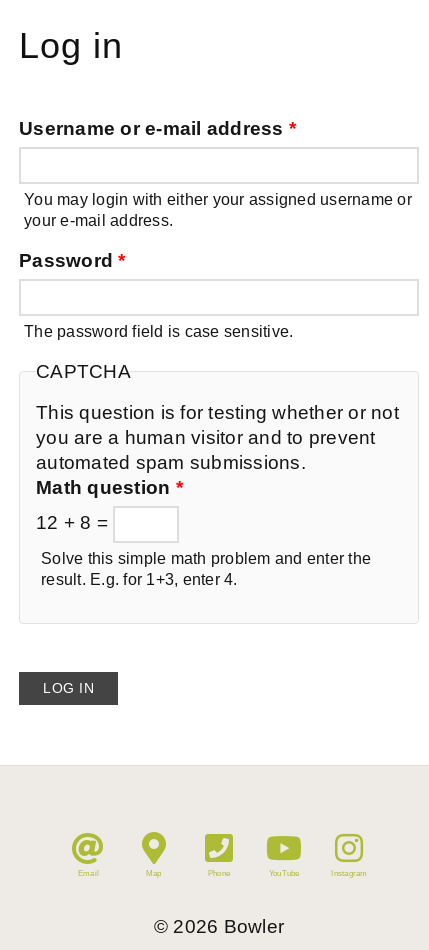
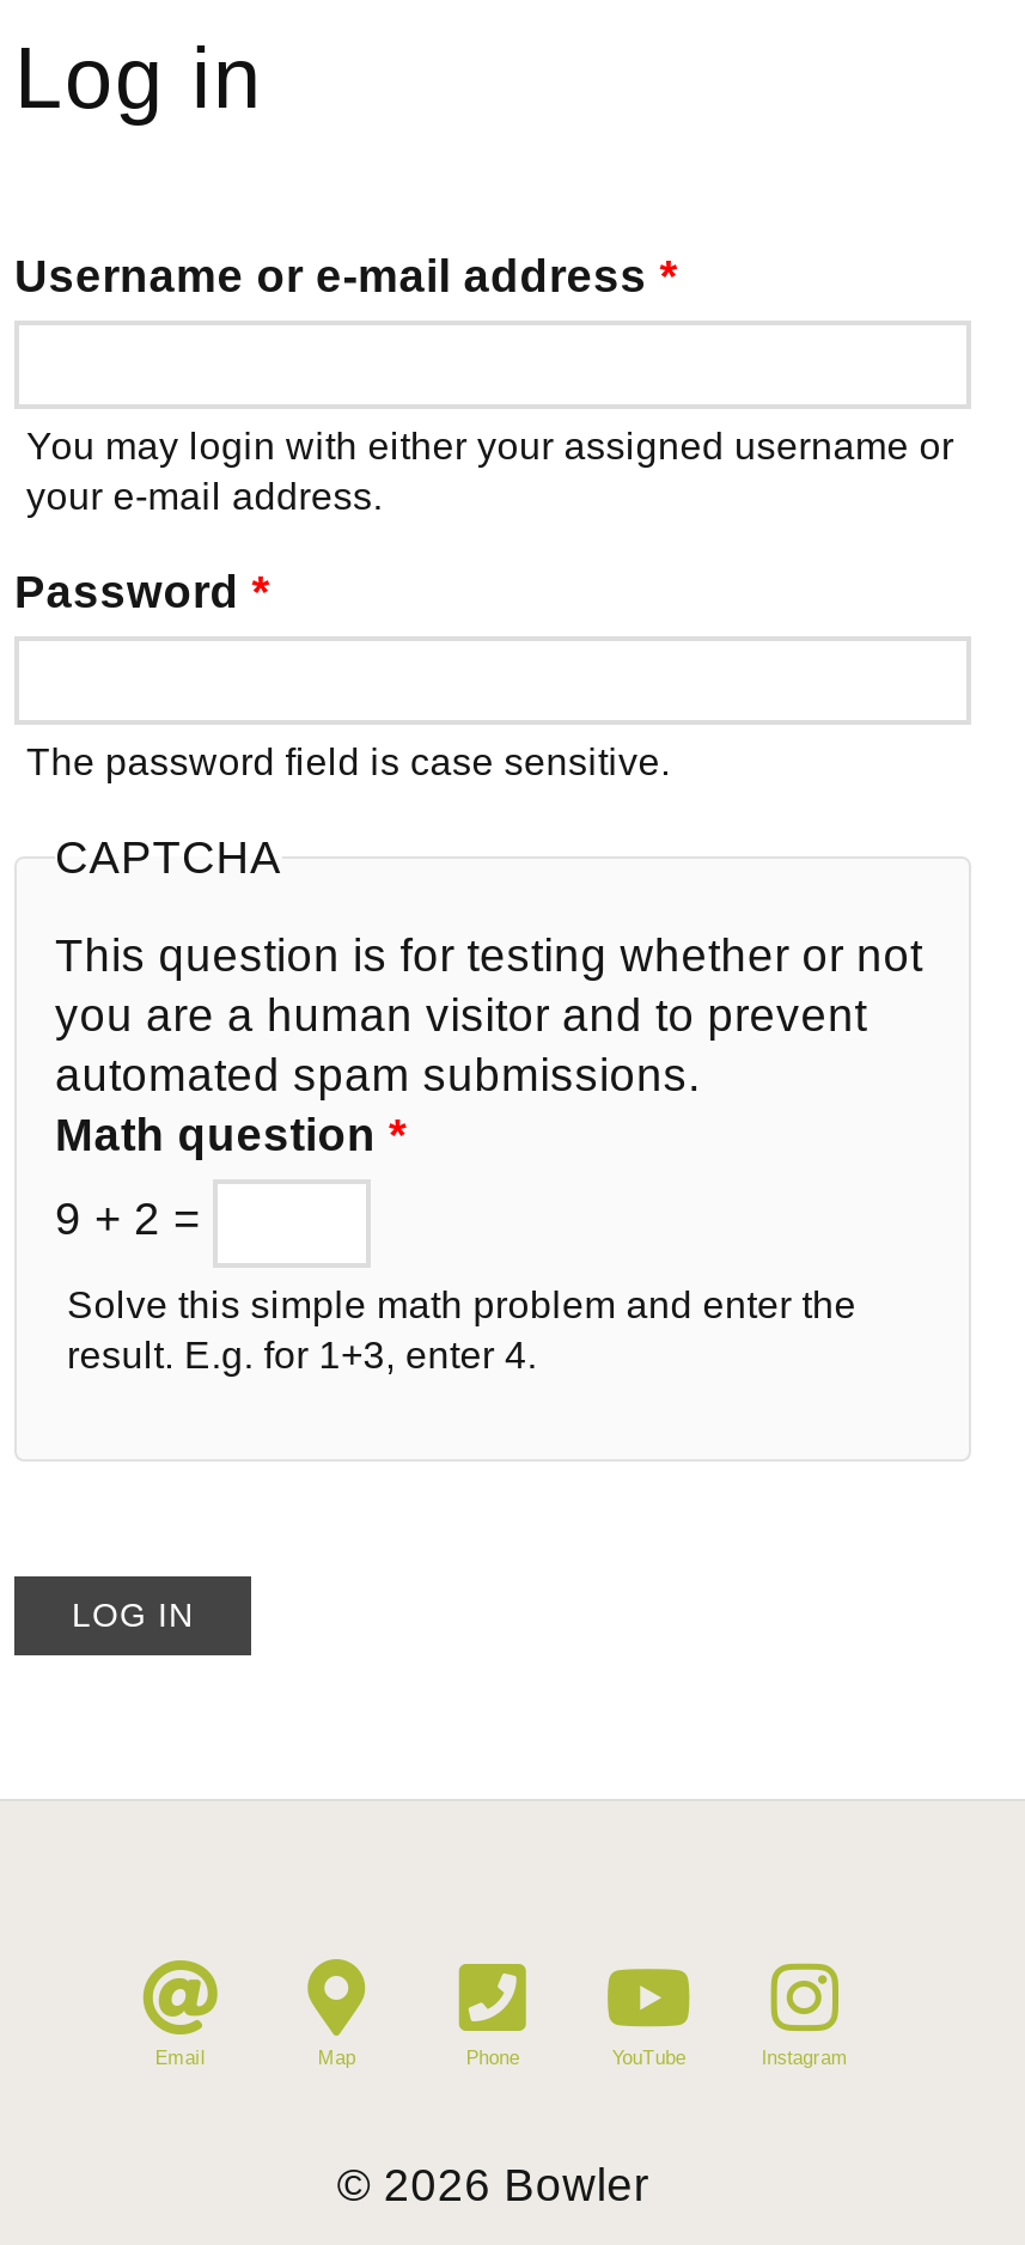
- 12 + 8 =
+ 9 + 2 =
